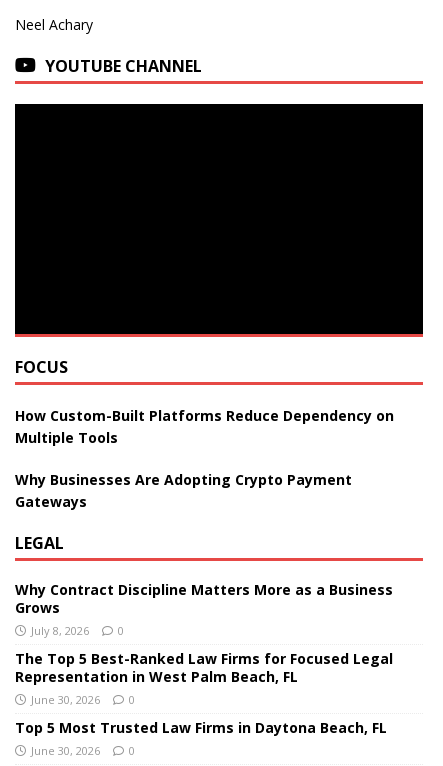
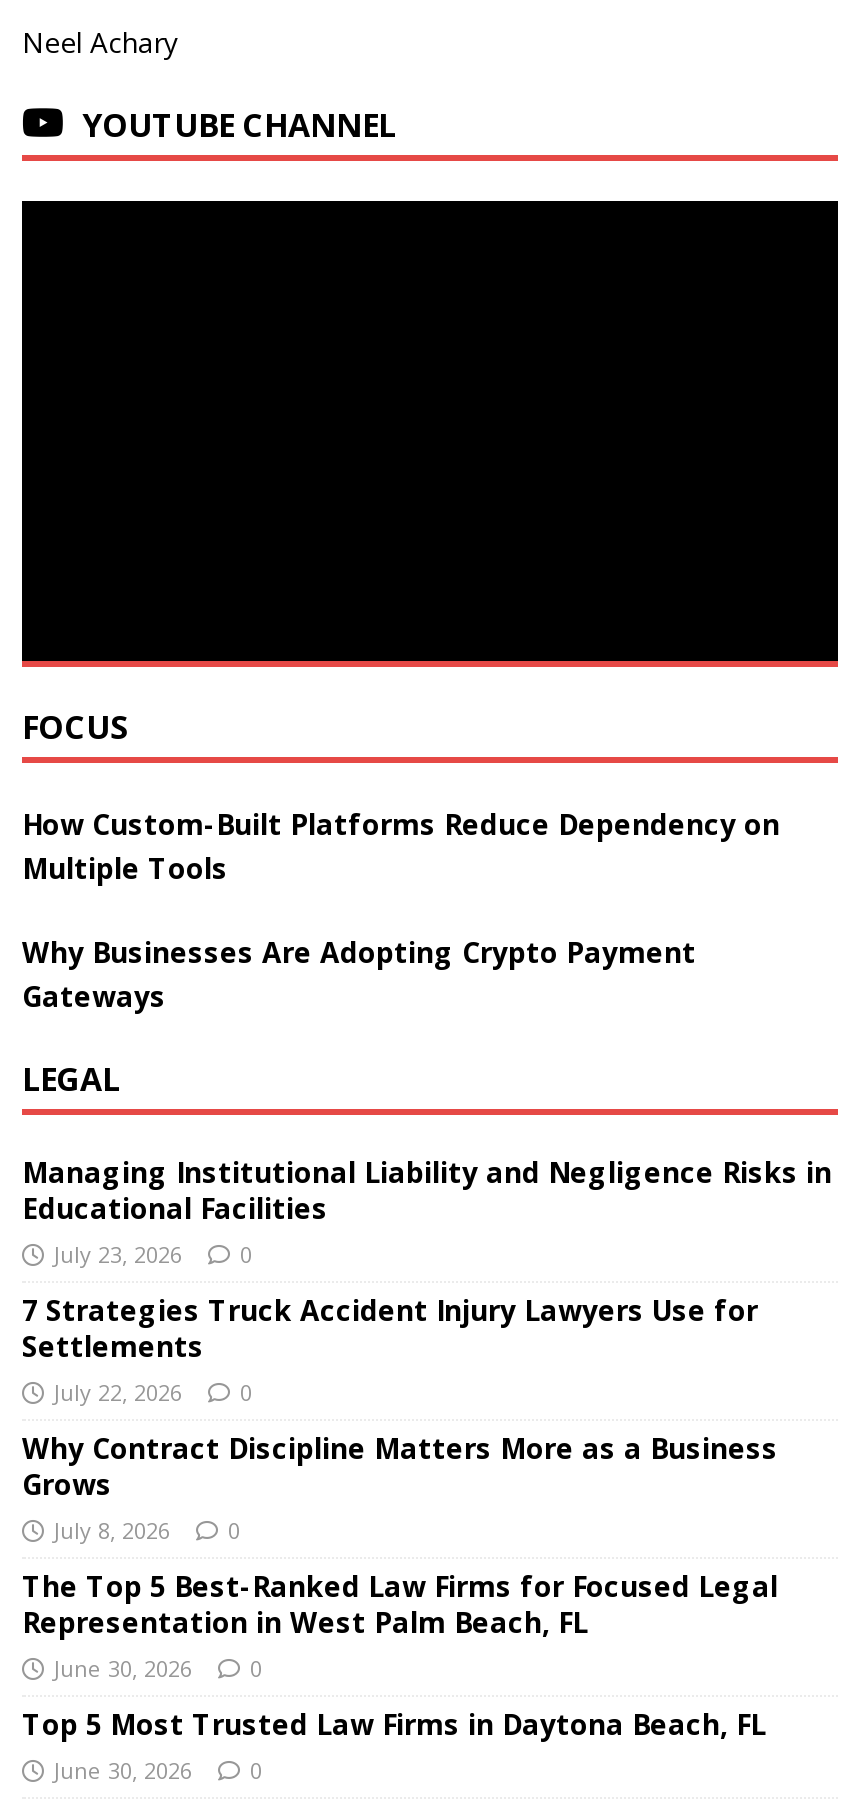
+ Managing Institutional Liability and Negligence Risks in
+ Educational Facilities
+ July 23, 2026
+ 0
+ 7 Strategies Truck Accident Injury Lawyers Use for
+ Settlements
+ July 22, 2026
+ 0
